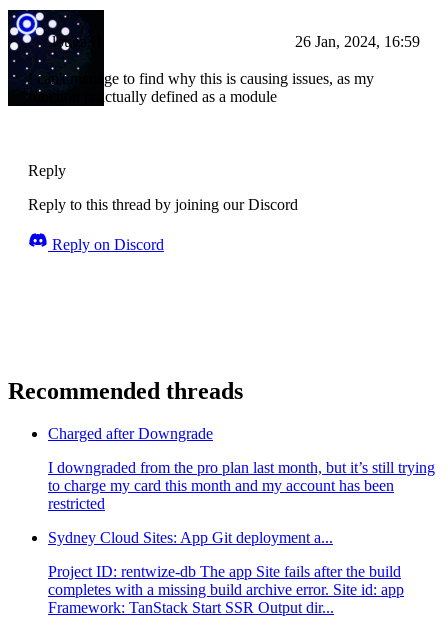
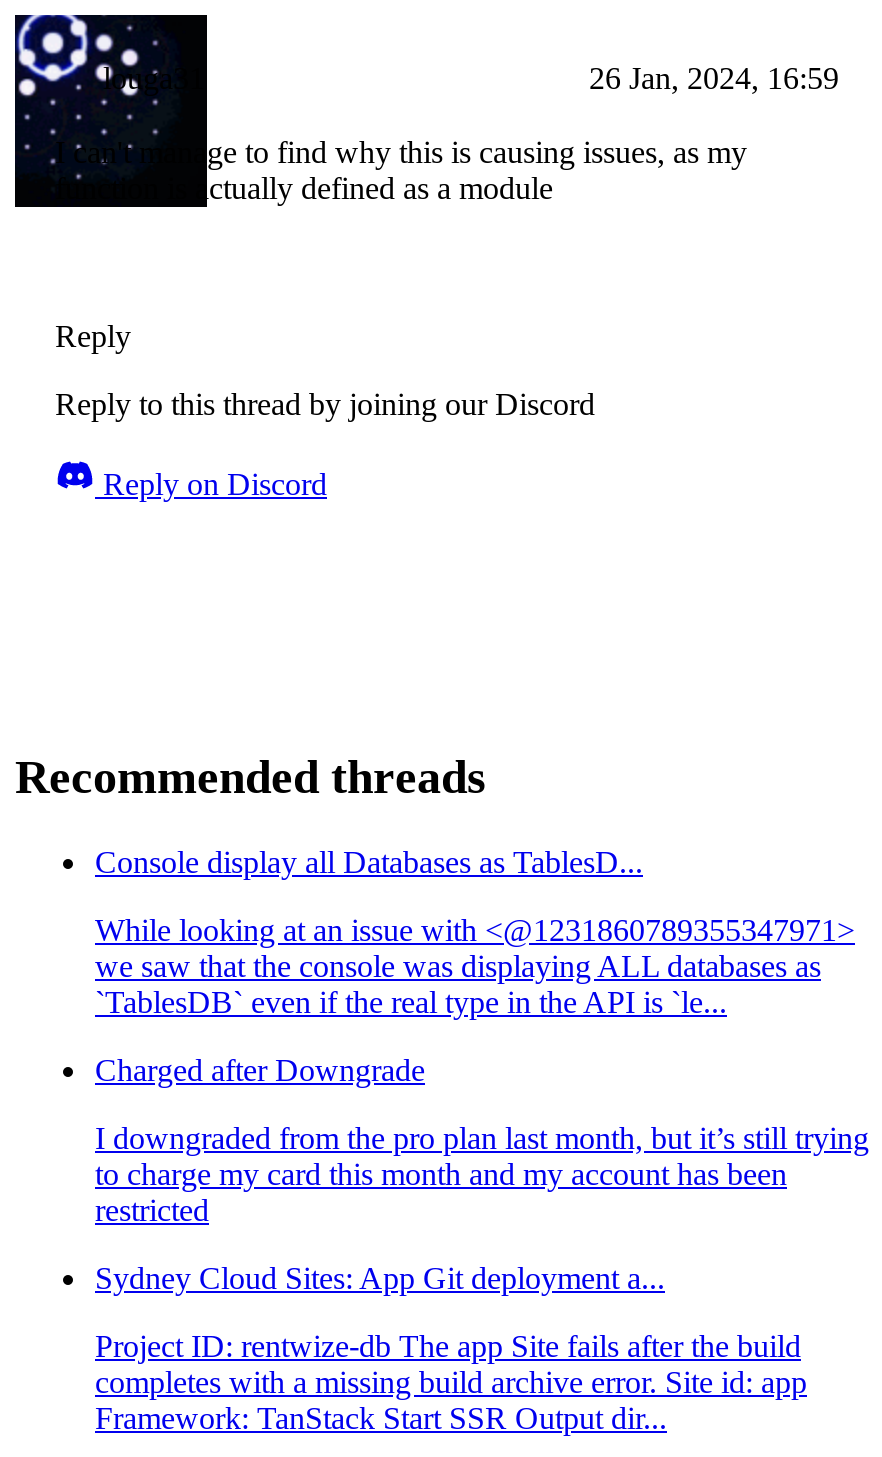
- [image]
+ [image]

+ Console display all Databases as TablesD...
+ While looking at an issue with <@1231860789355347971>
+ we saw that the console was displaying ALL databases as
+ `TablesDB` even if the real type in the API is `le...
